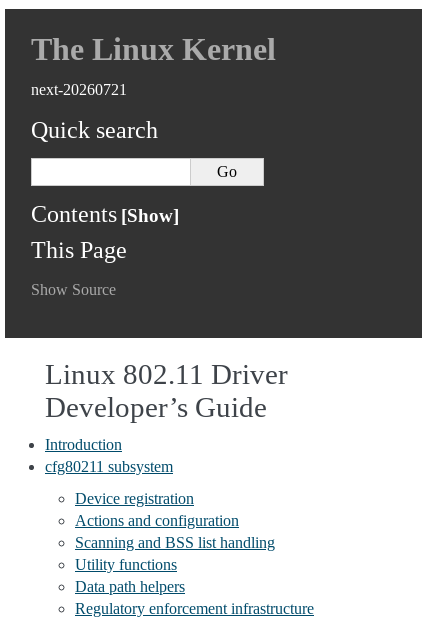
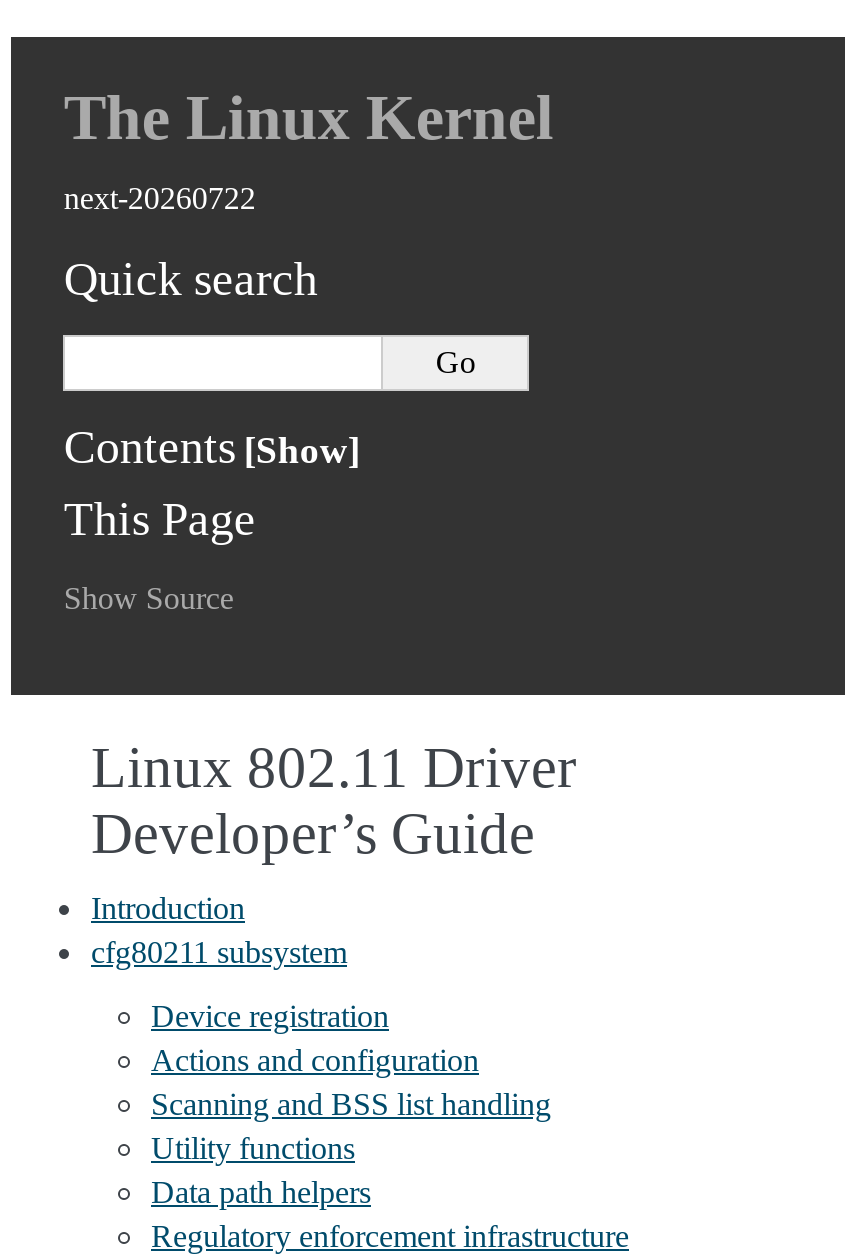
- next-20260721
+ next-20260722
